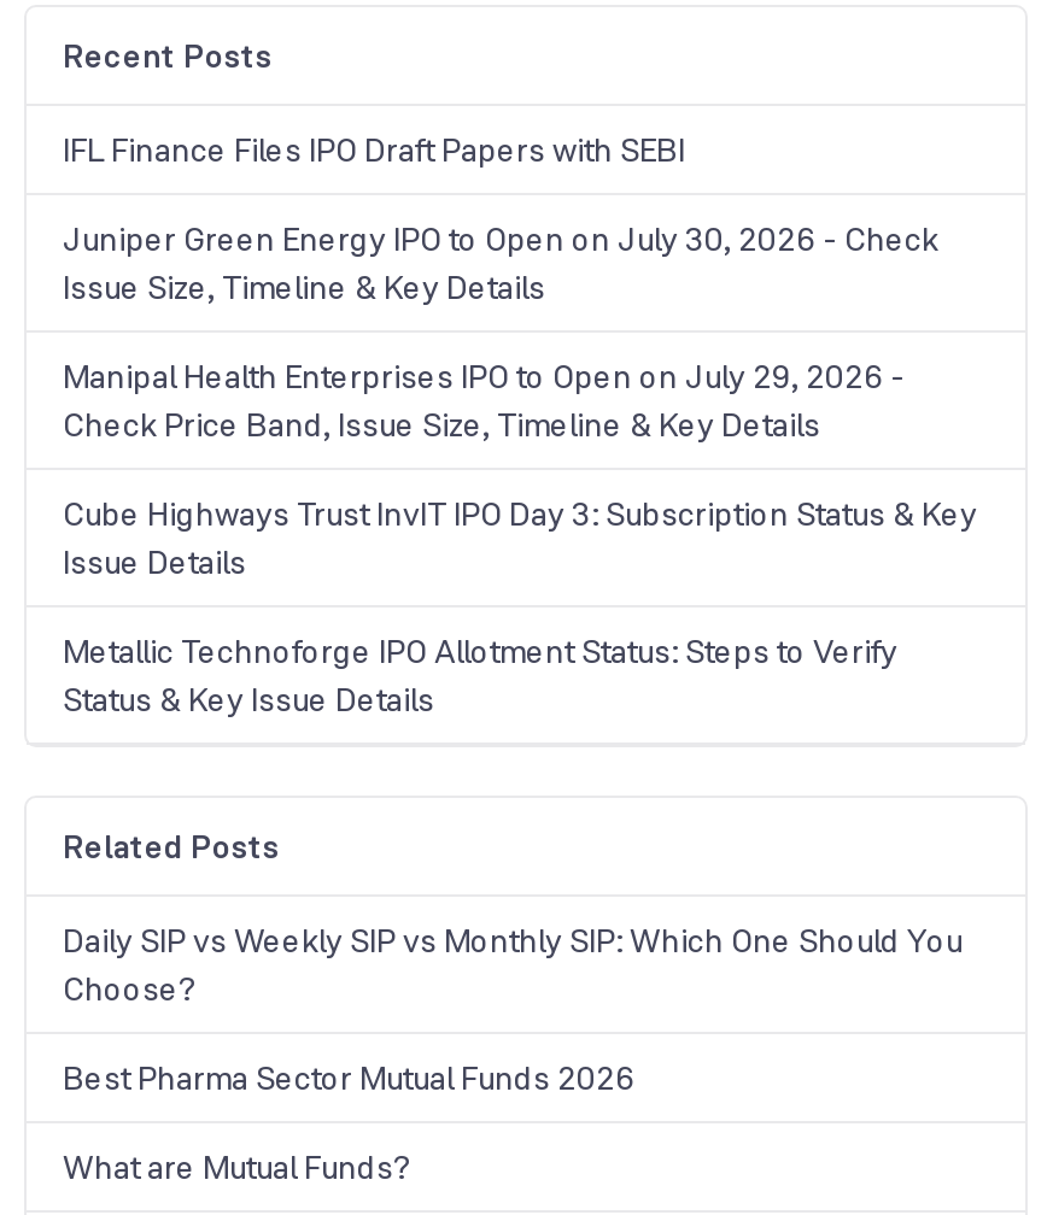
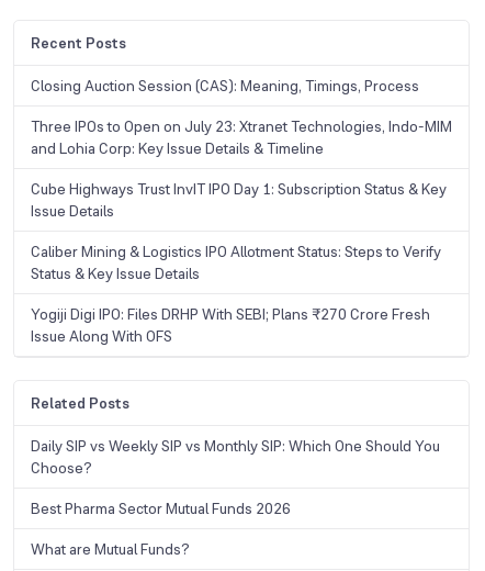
- IFL Finance Files IPO Draft Papers with SEBI
- Juniper Green Energy IPO to Open on July 30, 2026 - Check
- Issue Size, Timeline & Key Details
- Manipal Health Enterprises IPO to Open on July 29, 2026 -
- Check Price Band, Issue Size, Timeline & Key Details
- Cube Highways Trust InvIT IPO Day 3: Subscription Status & Key
+ Closing Auction Session (CAS): Meaning, Timings, Process
+ Three IPOs to Open on July 23: Xtranet Technologies, Indo-MIM
+ and Lohia Corp: Key Issue Details & Timeline
+ Cube Highways Trust InvIT IPO Day 1: Subscription Status & Key

moved up: Issue Details

- Metallic Technoforge IPO Allotment Status: Steps to Verify
+ Caliber Mining & Logistics IPO Allotment Status: Steps to Verify

moved up: Status & Key Issue Details

+ Yogiji Digi IPO: Files DRHP With SEBI; Plans ₹270 Crore Fresh
+ Issue Along With OFS
